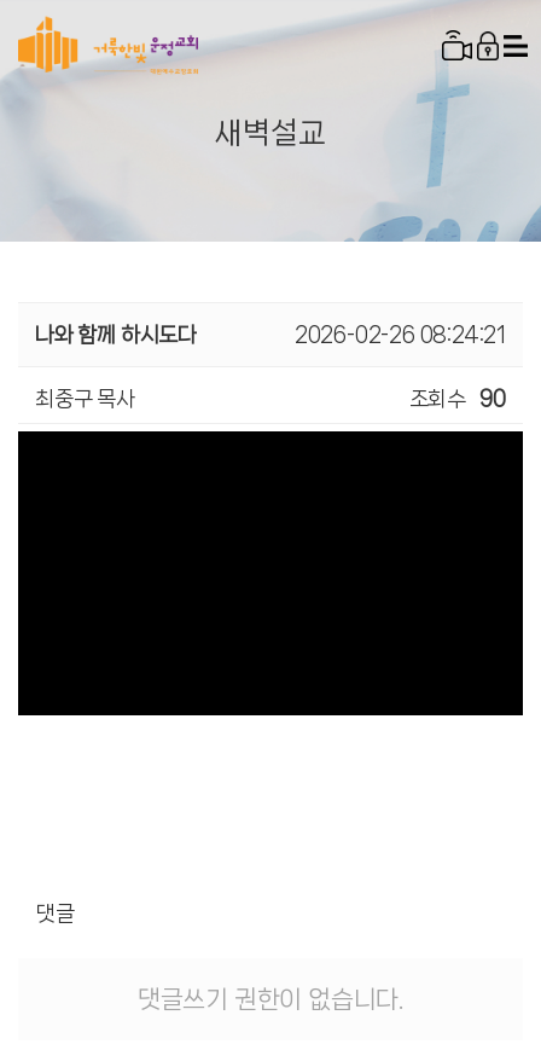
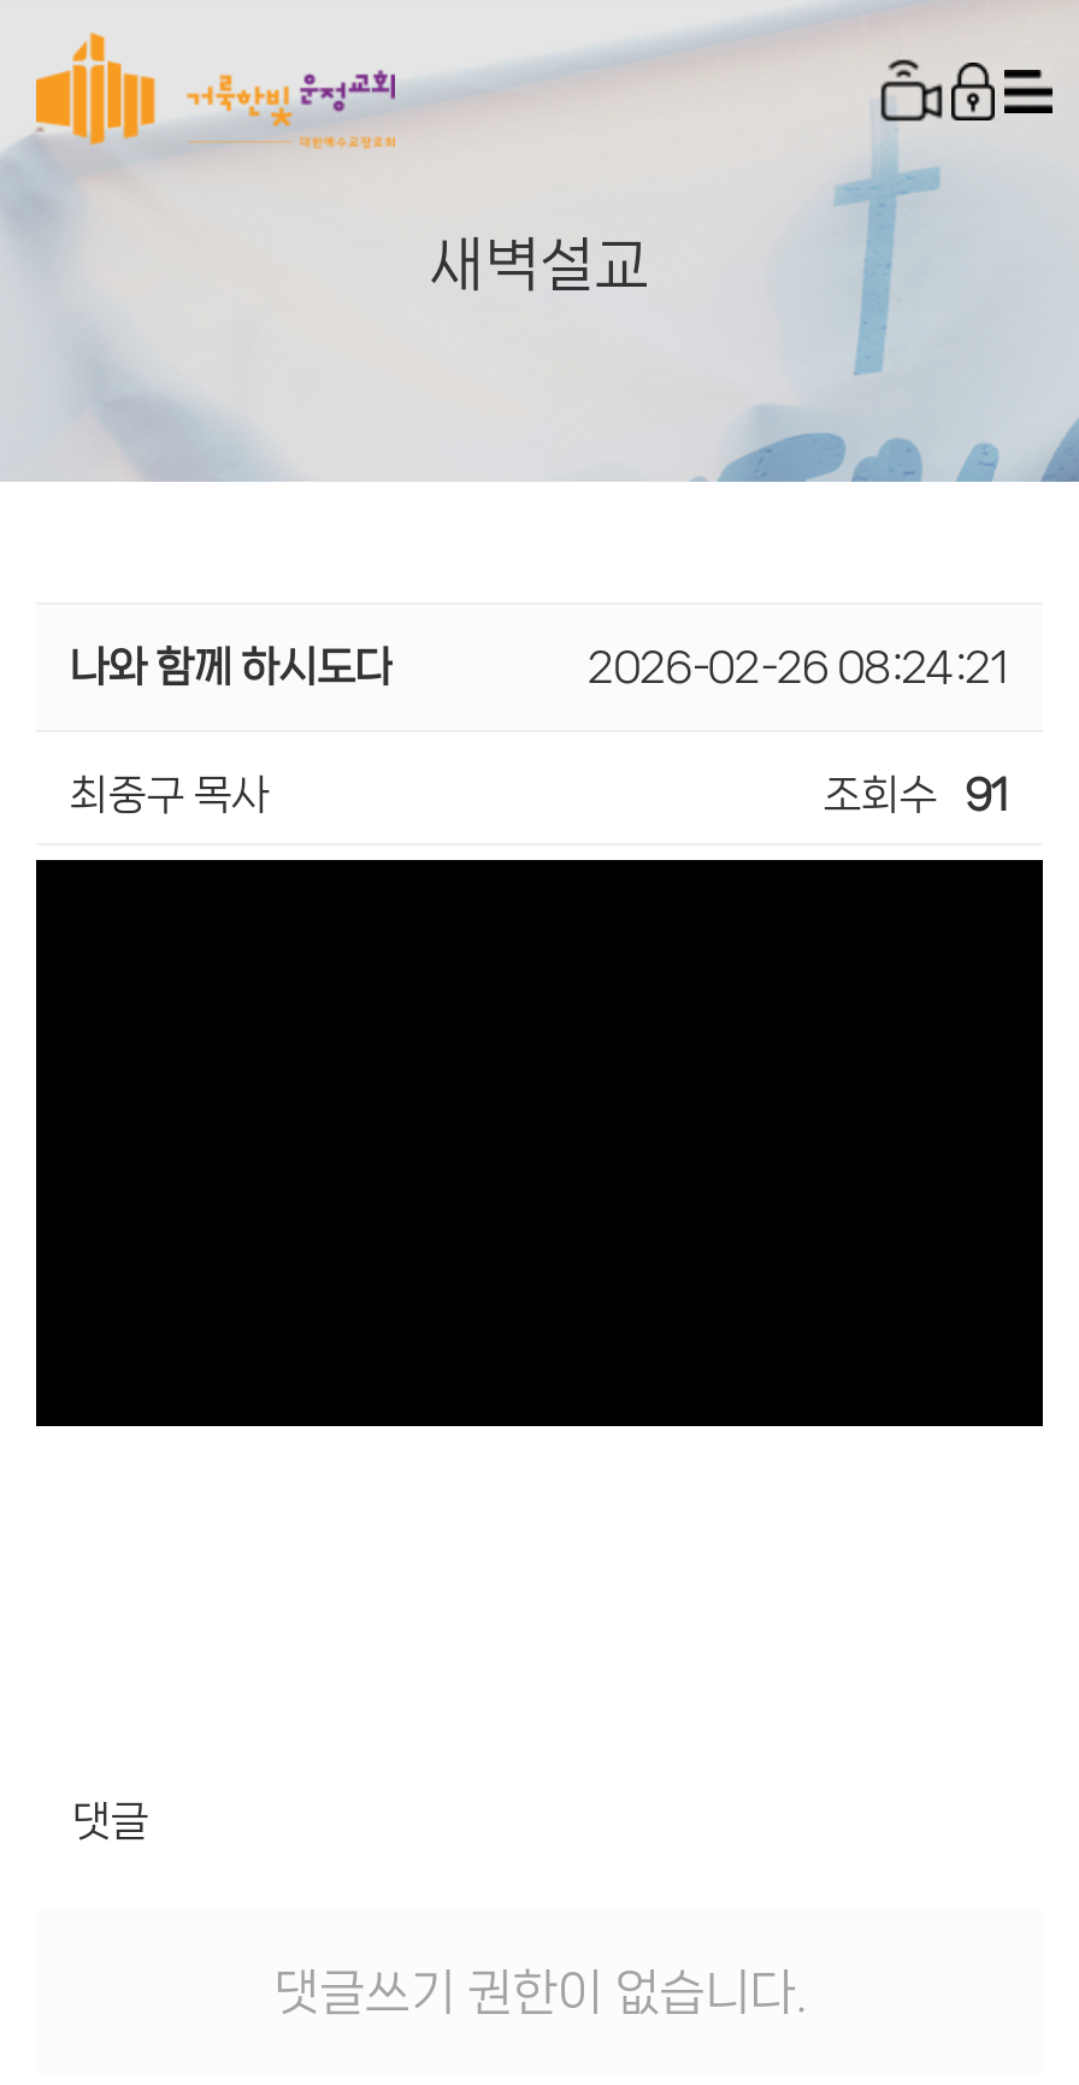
- 조회수 90
+ 조회수 91
